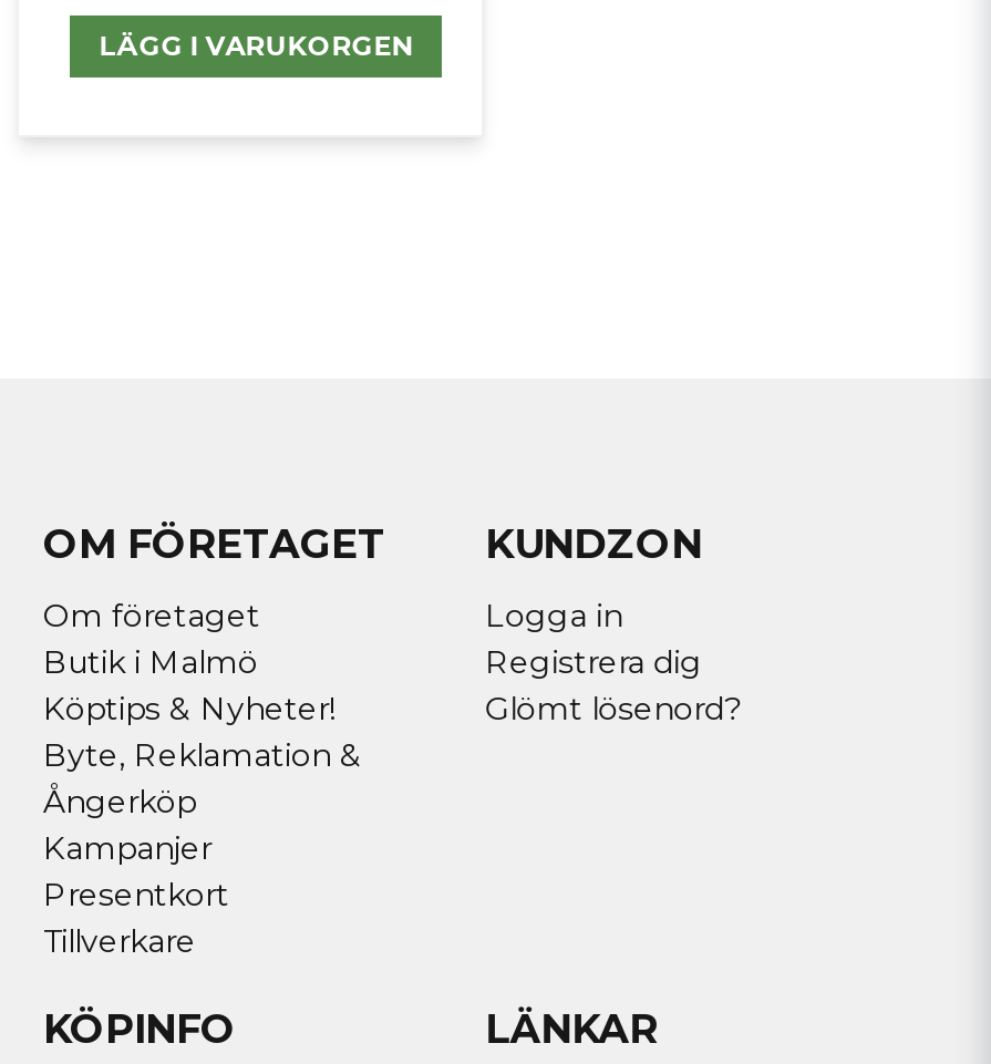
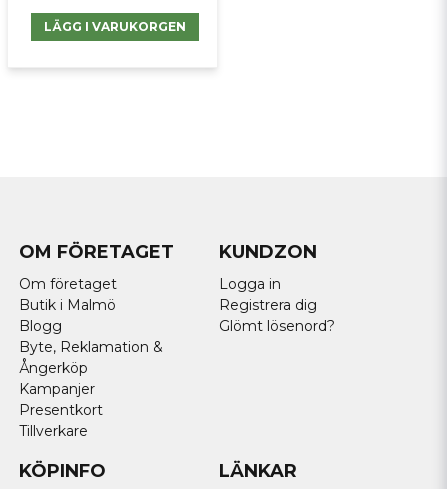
- Köptips & Nyheter!
+ Blogg
